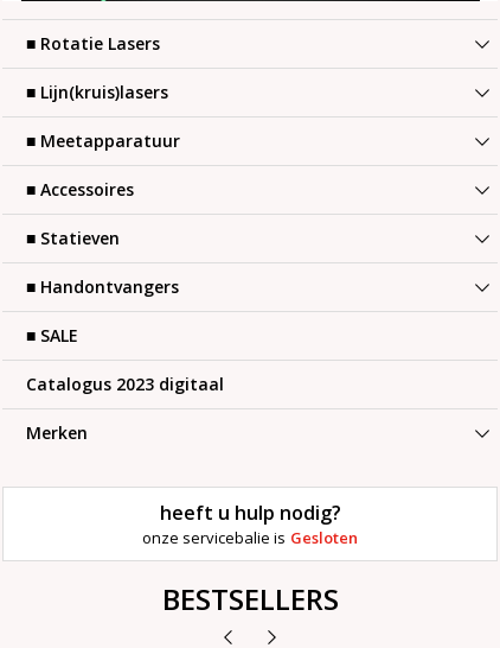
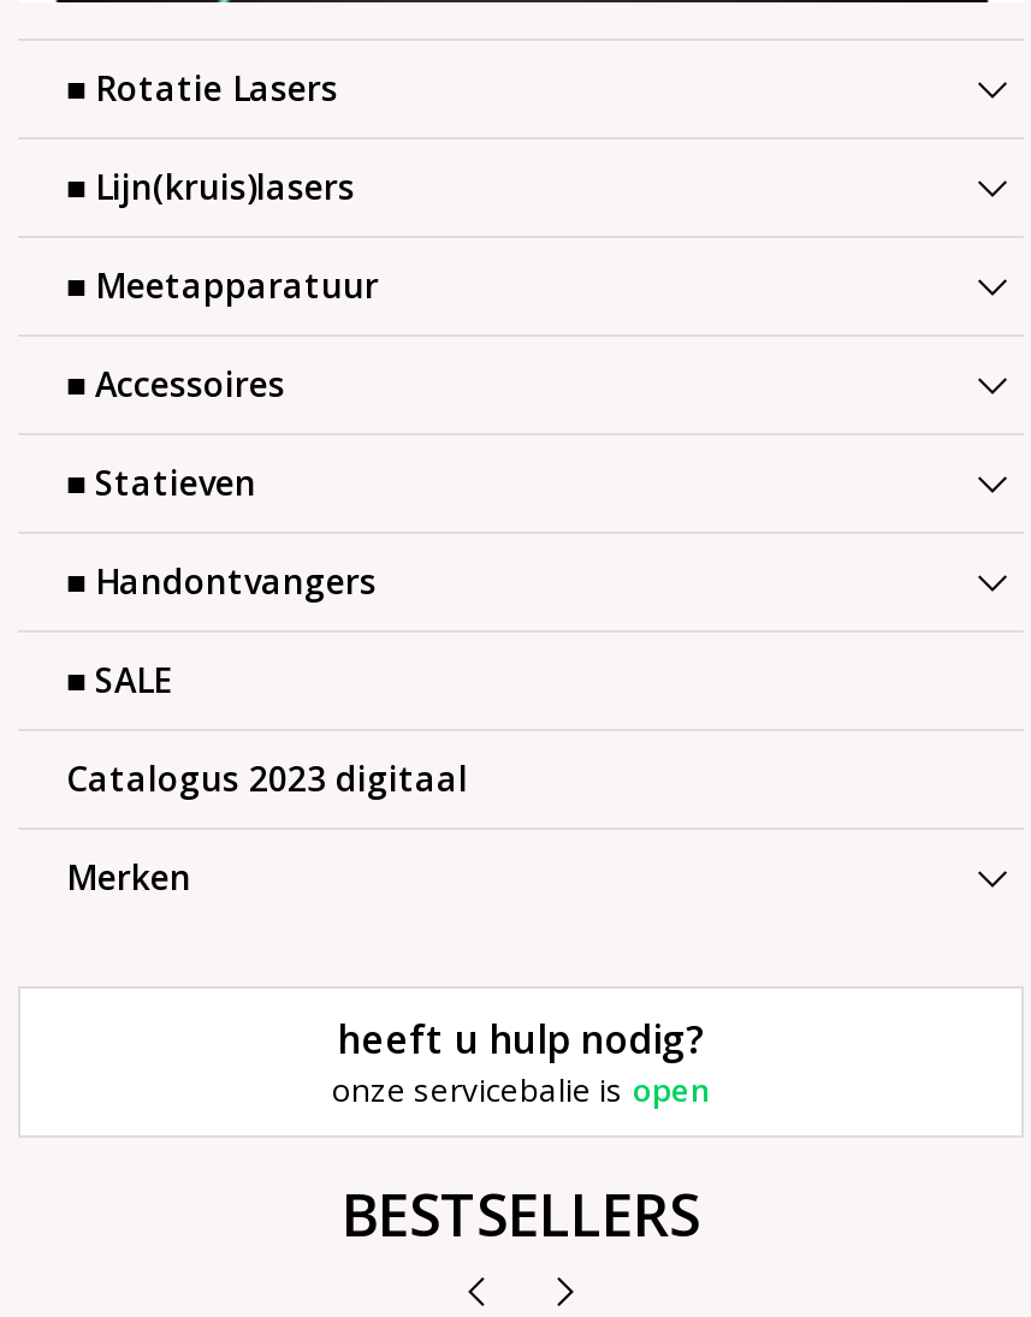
- onze servicebalie is Gesloten
+ onze servicebalie is open
